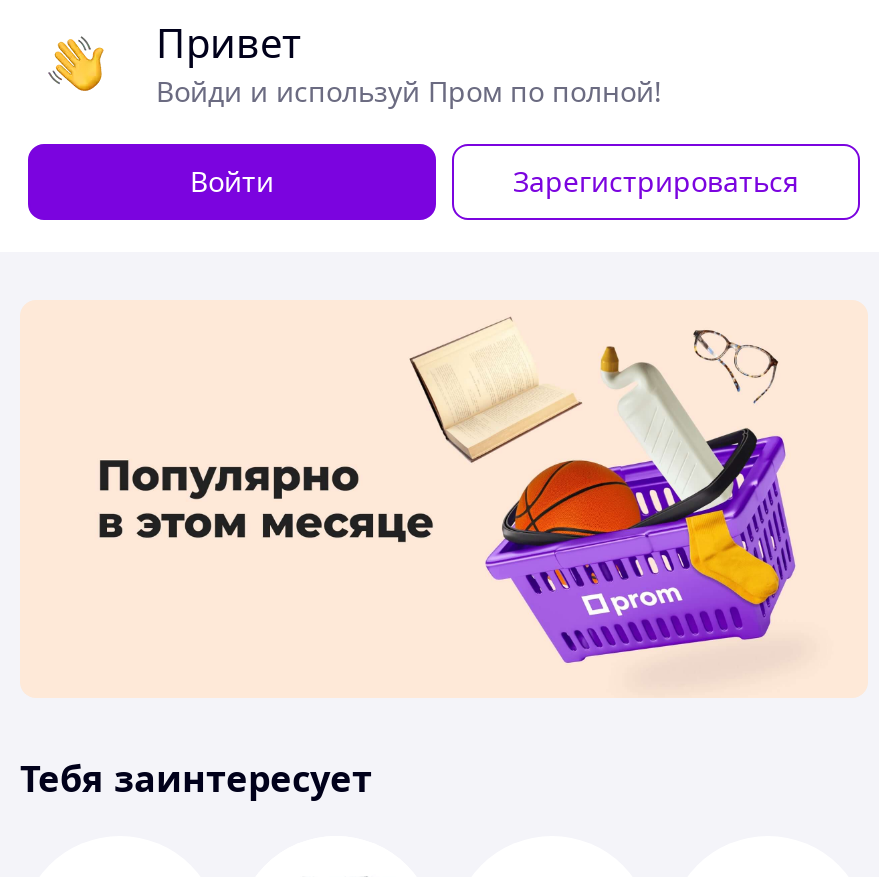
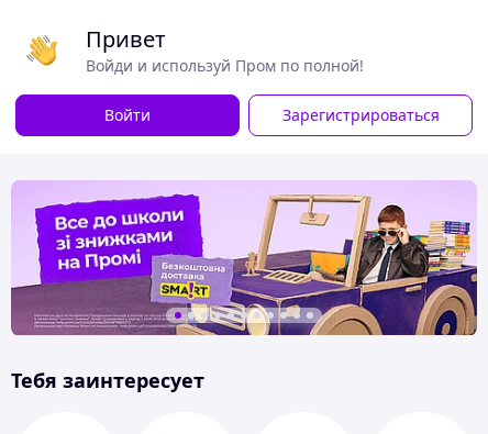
- [image]
+ [image]
